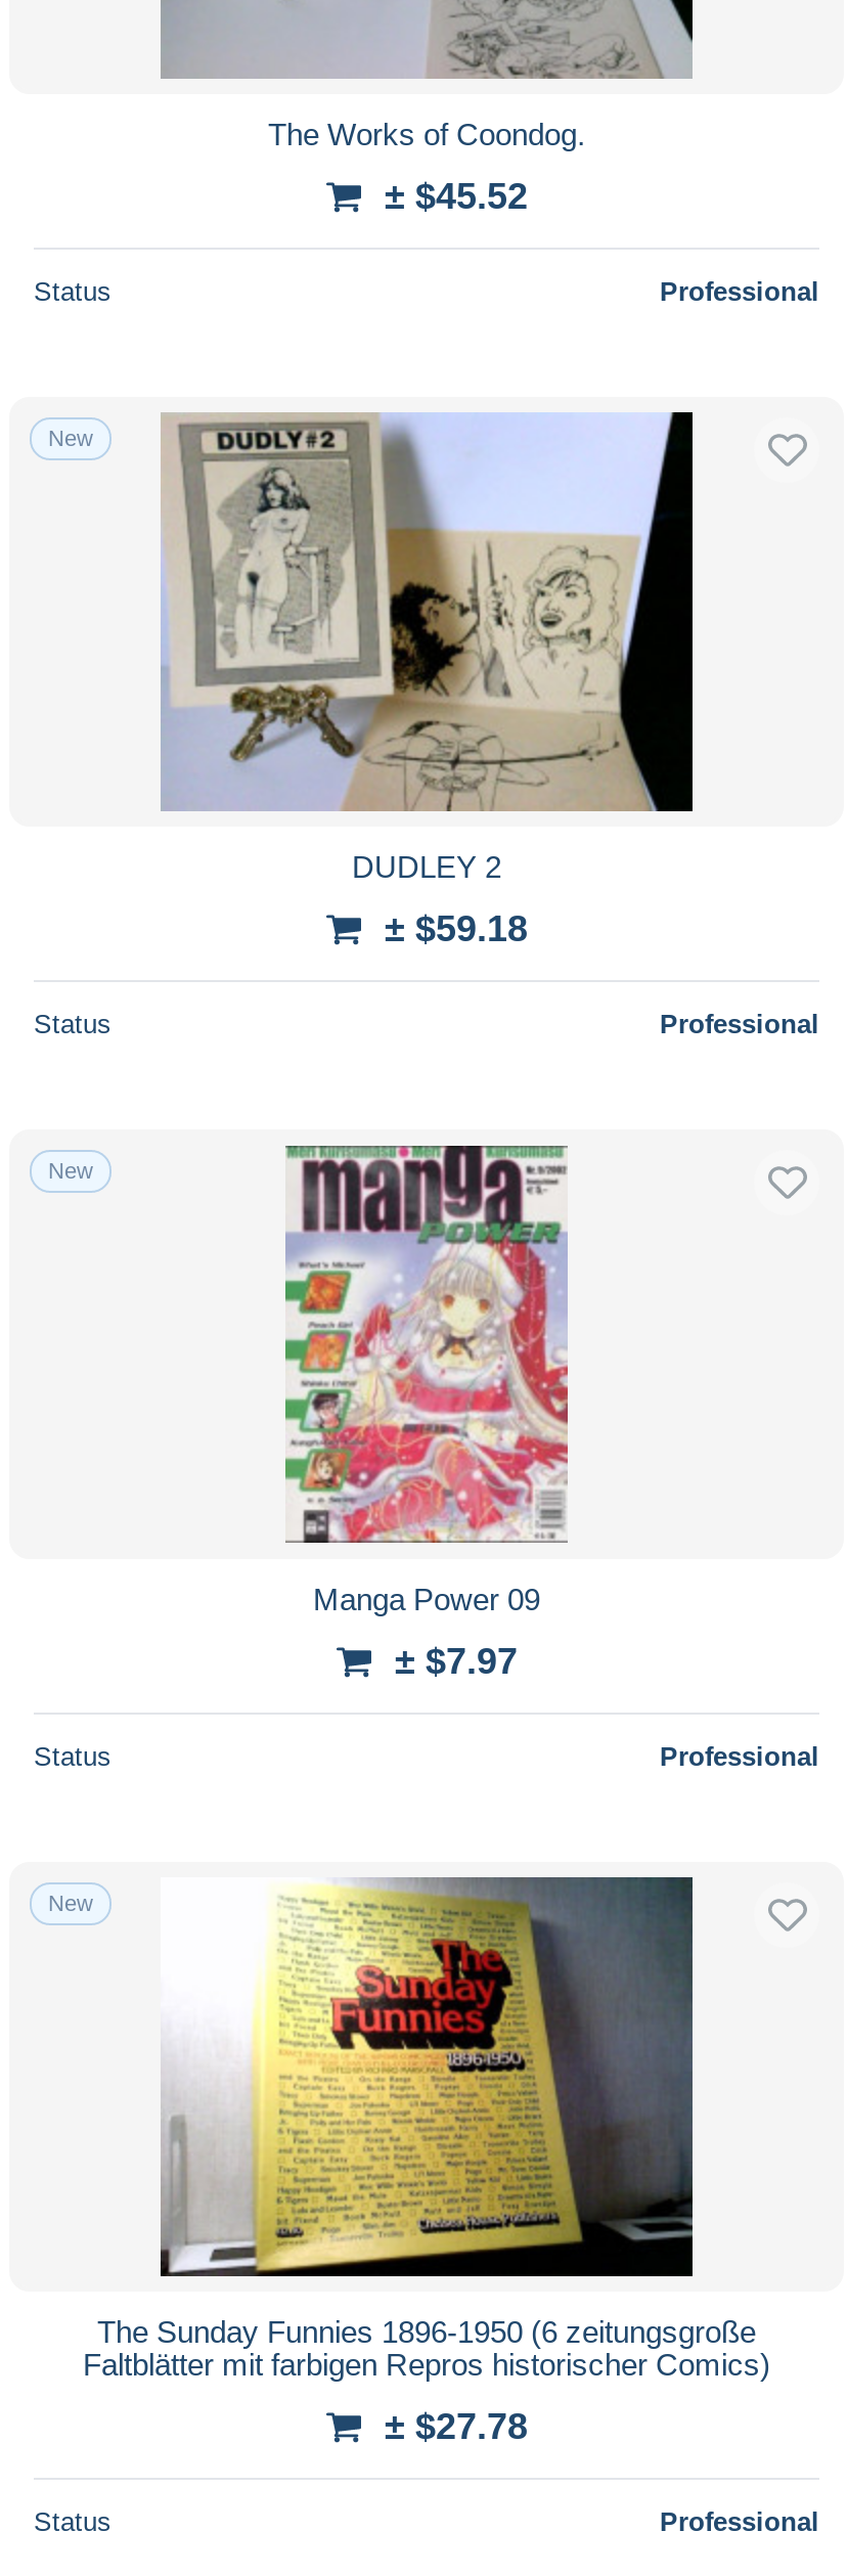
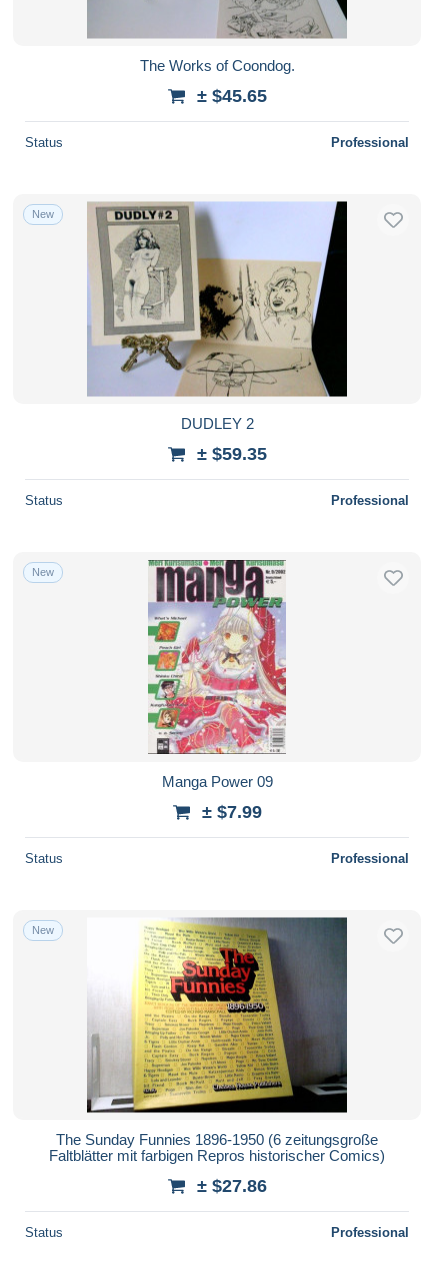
- ± $45.52
+ ± $45.65

- ± $59.18
+ ± $59.35

- ± $7.97
+ ± $7.99

- ± $27.78
+ ± $27.86
